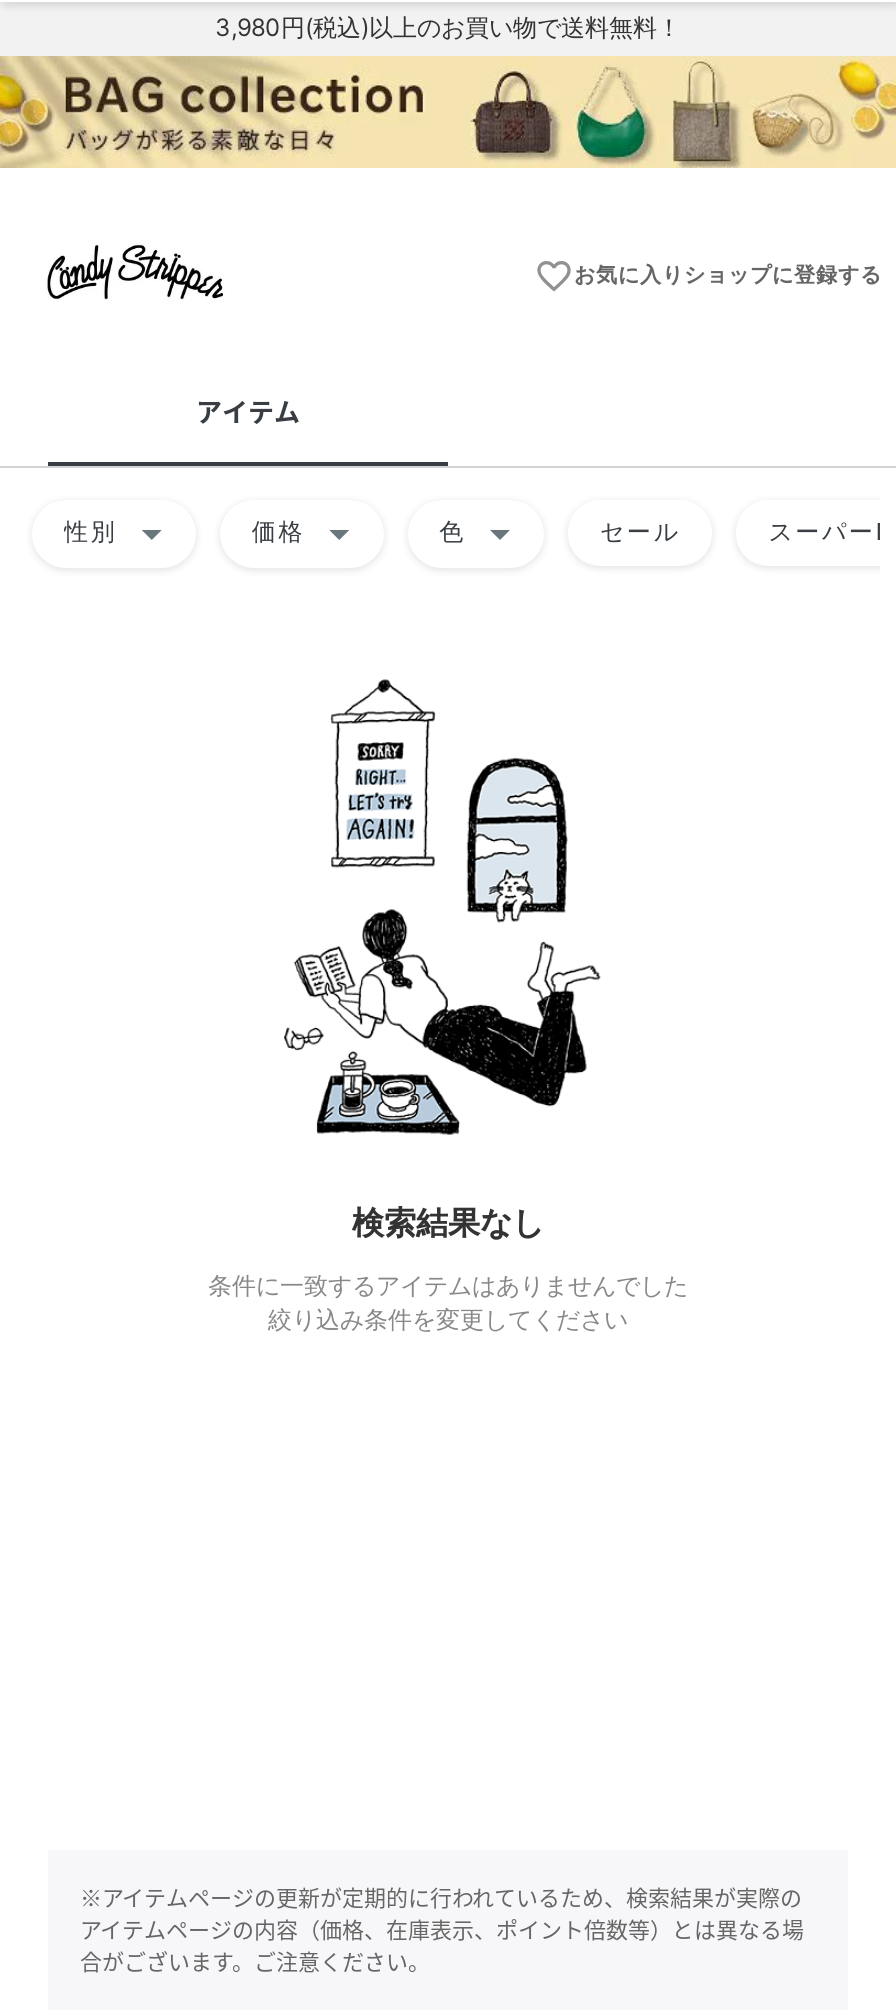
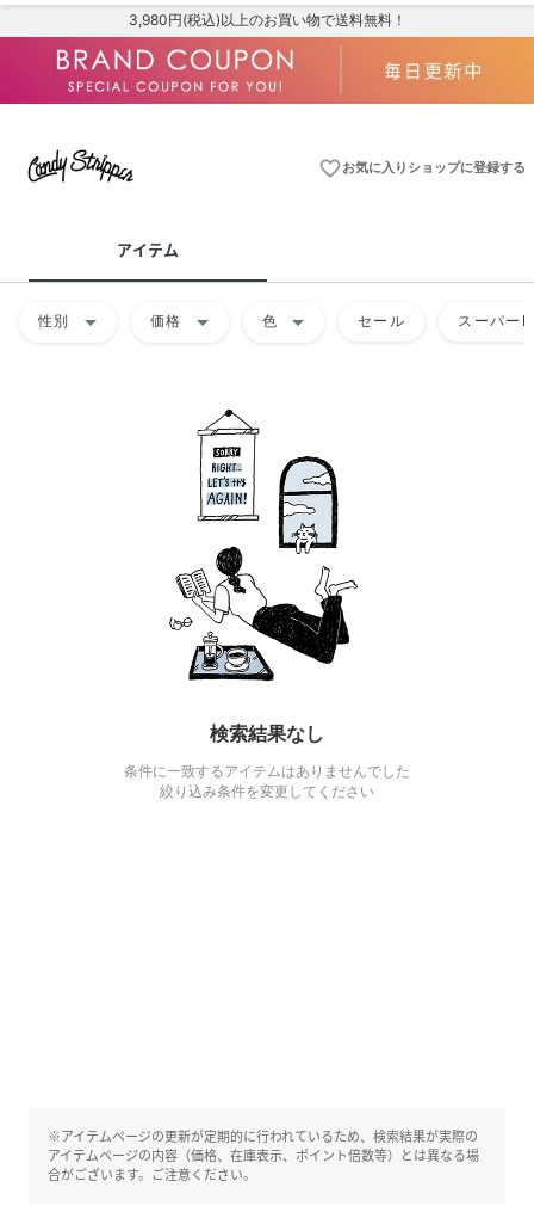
- [image]
+ [image]
